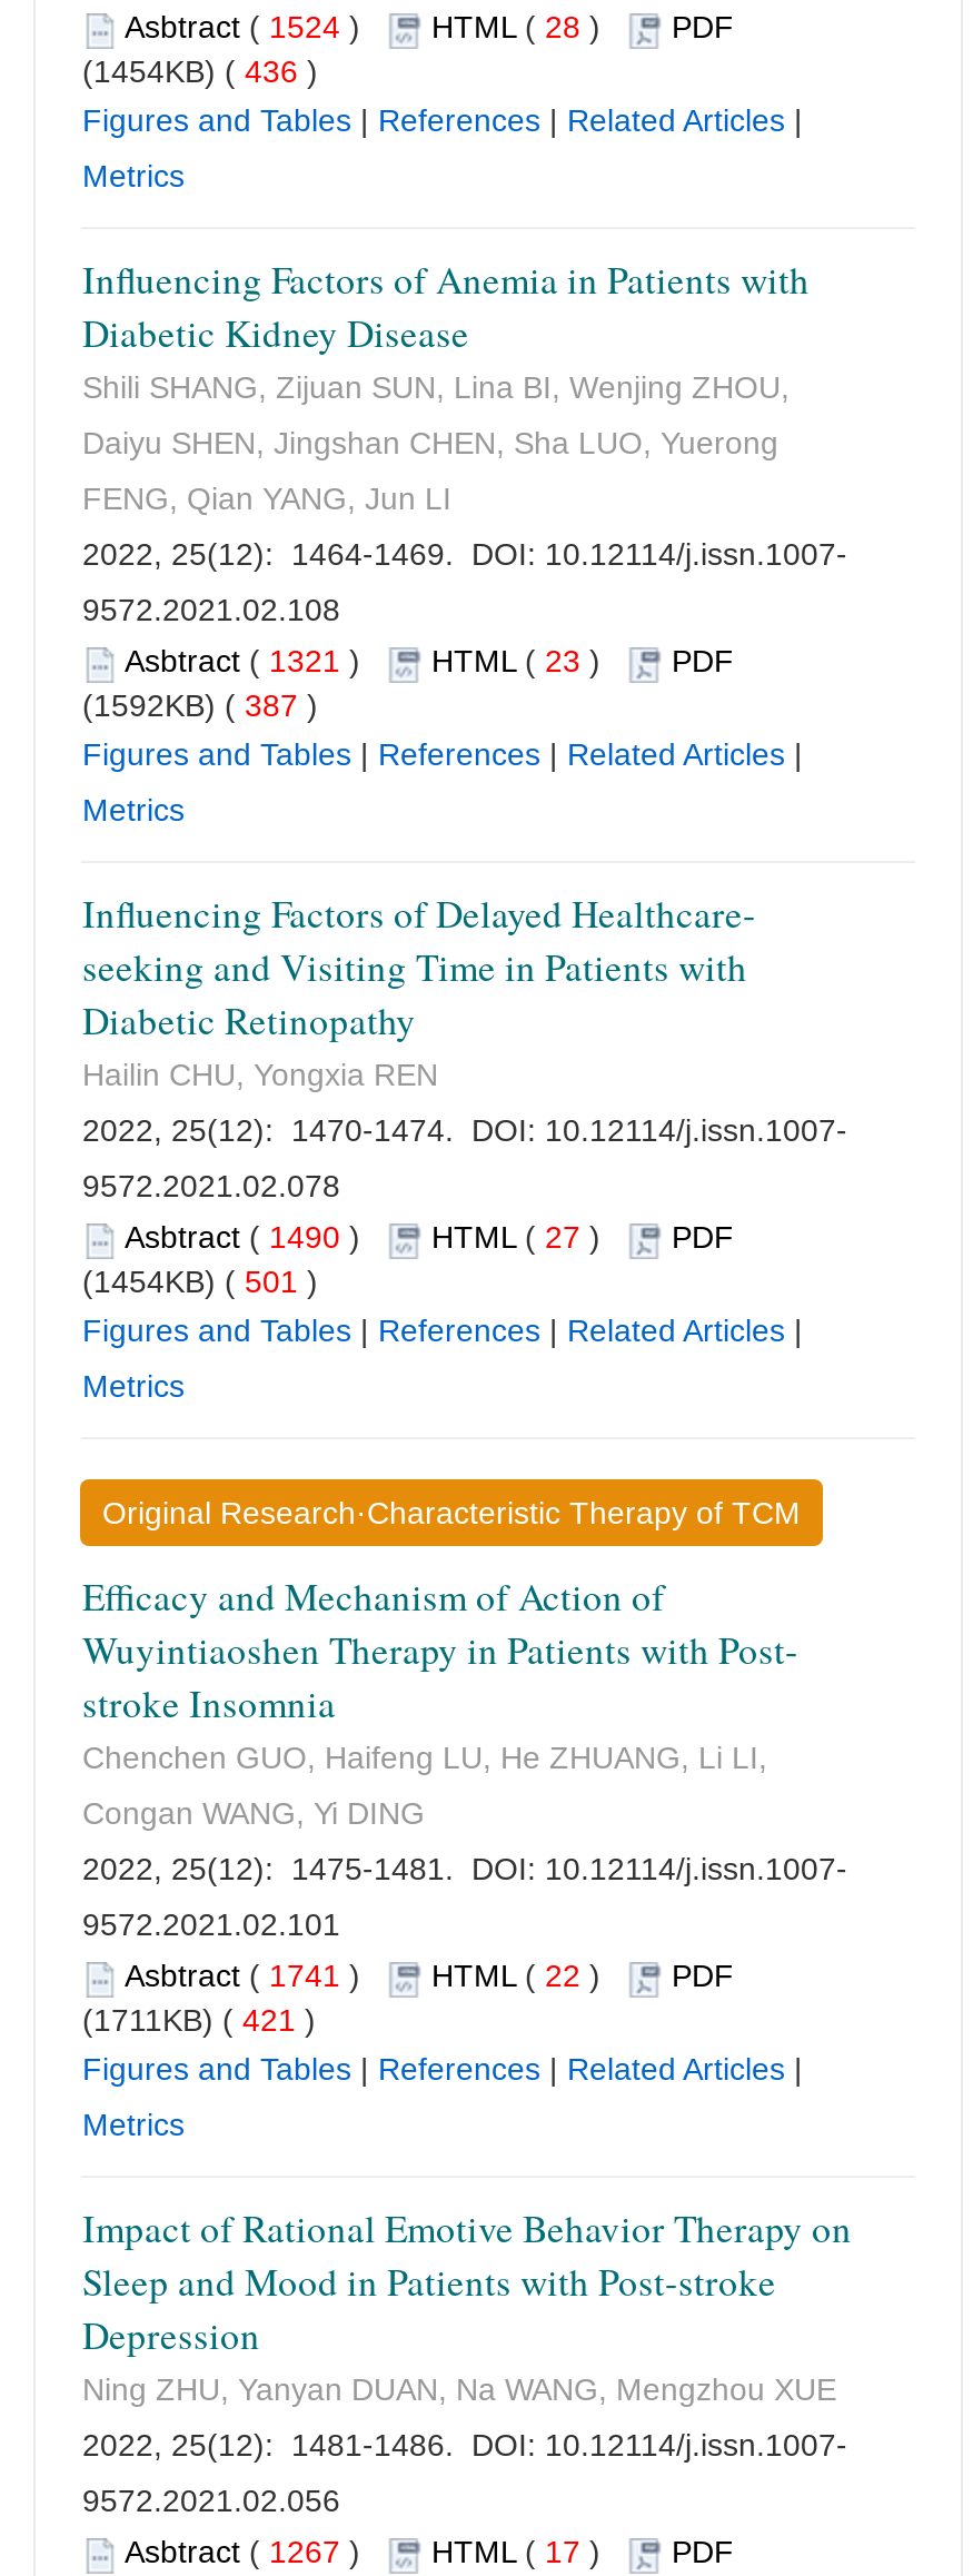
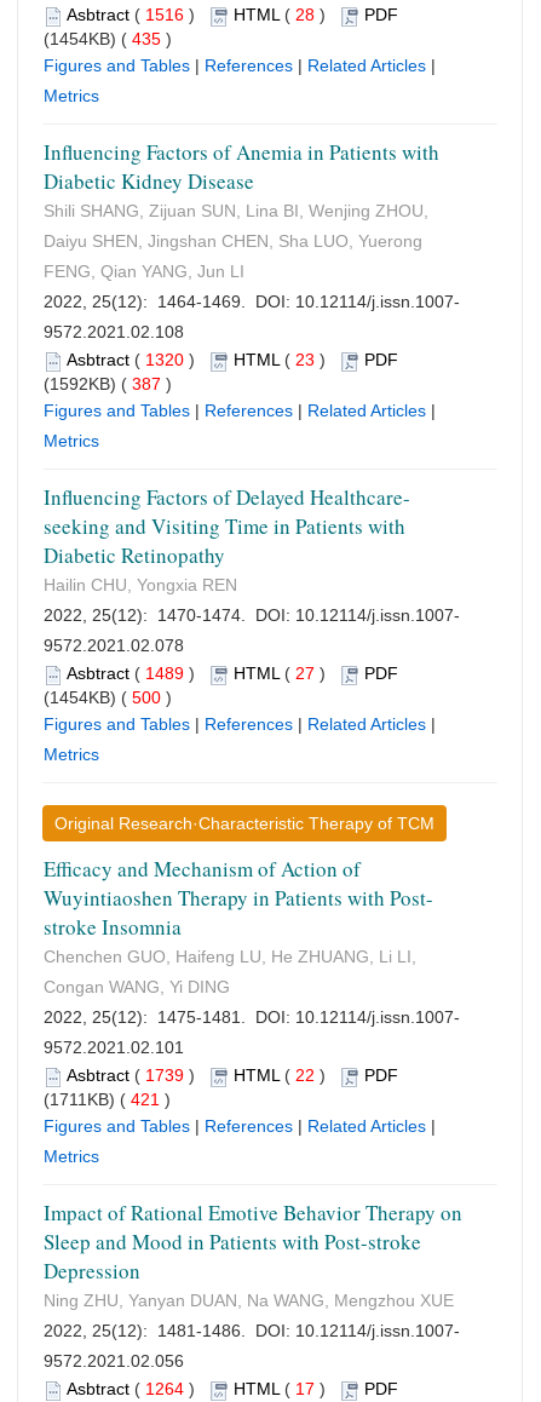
- Asbtract (1524) HTML ( 28) PDF
+ Asbtract (1516) HTML ( 28) PDF

- (1454KB) ( 436)
+ (1454KB) ( 435)

- Asbtract (1321) HTML ( 23) PDF
+ Asbtract (1320) HTML ( 23) PDF

- Asbtract (1490) HTML ( 27) PDF
+ Asbtract (1489) HTML ( 27) PDF

- (1454KB) ( 501)
+ (1454KB) ( 500)

- Asbtract (1741) HTML ( 22) PDF
+ Asbtract (1739) HTML ( 22) PDF

- Asbtract (1267) HTML ( 17) PDF
+ Asbtract (1264) HTML ( 17) PDF
